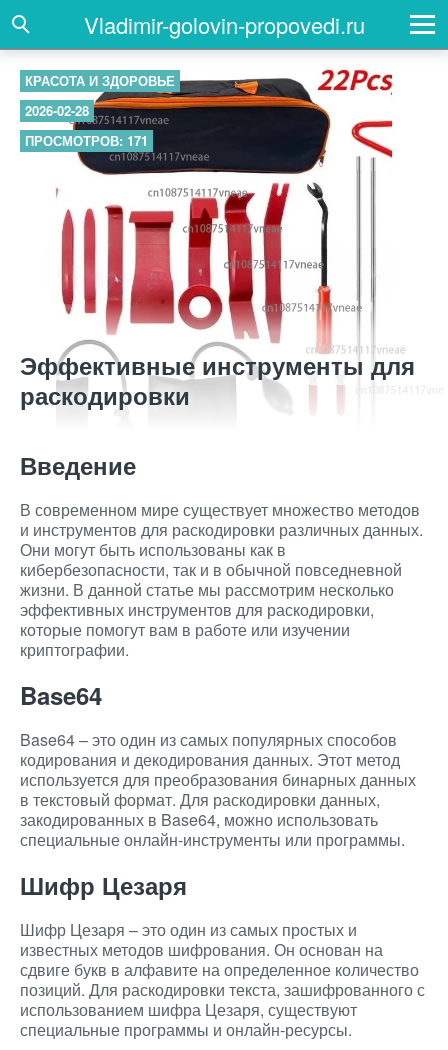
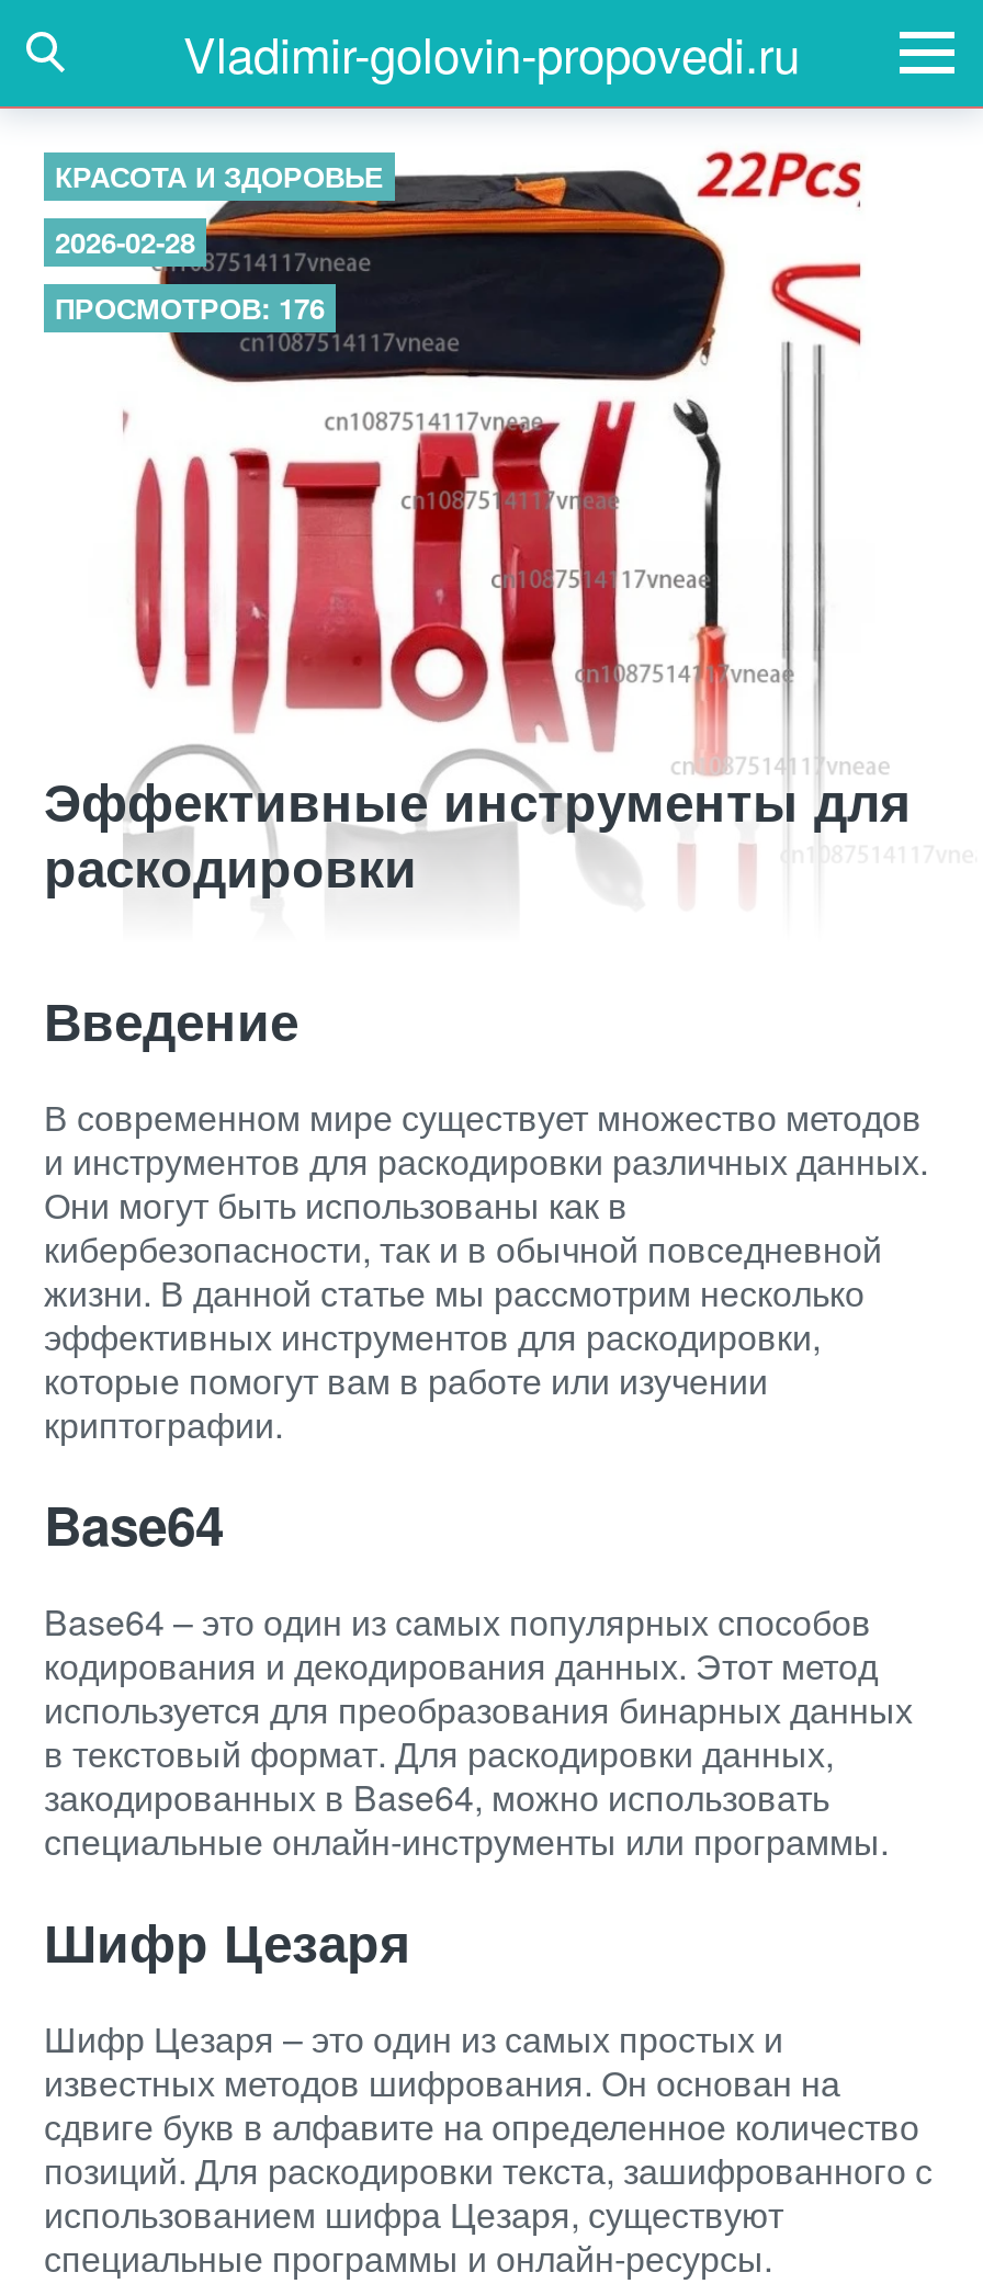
- ПРОСМОТРОВ: 171
+ ПРОСМОТРОВ: 176
